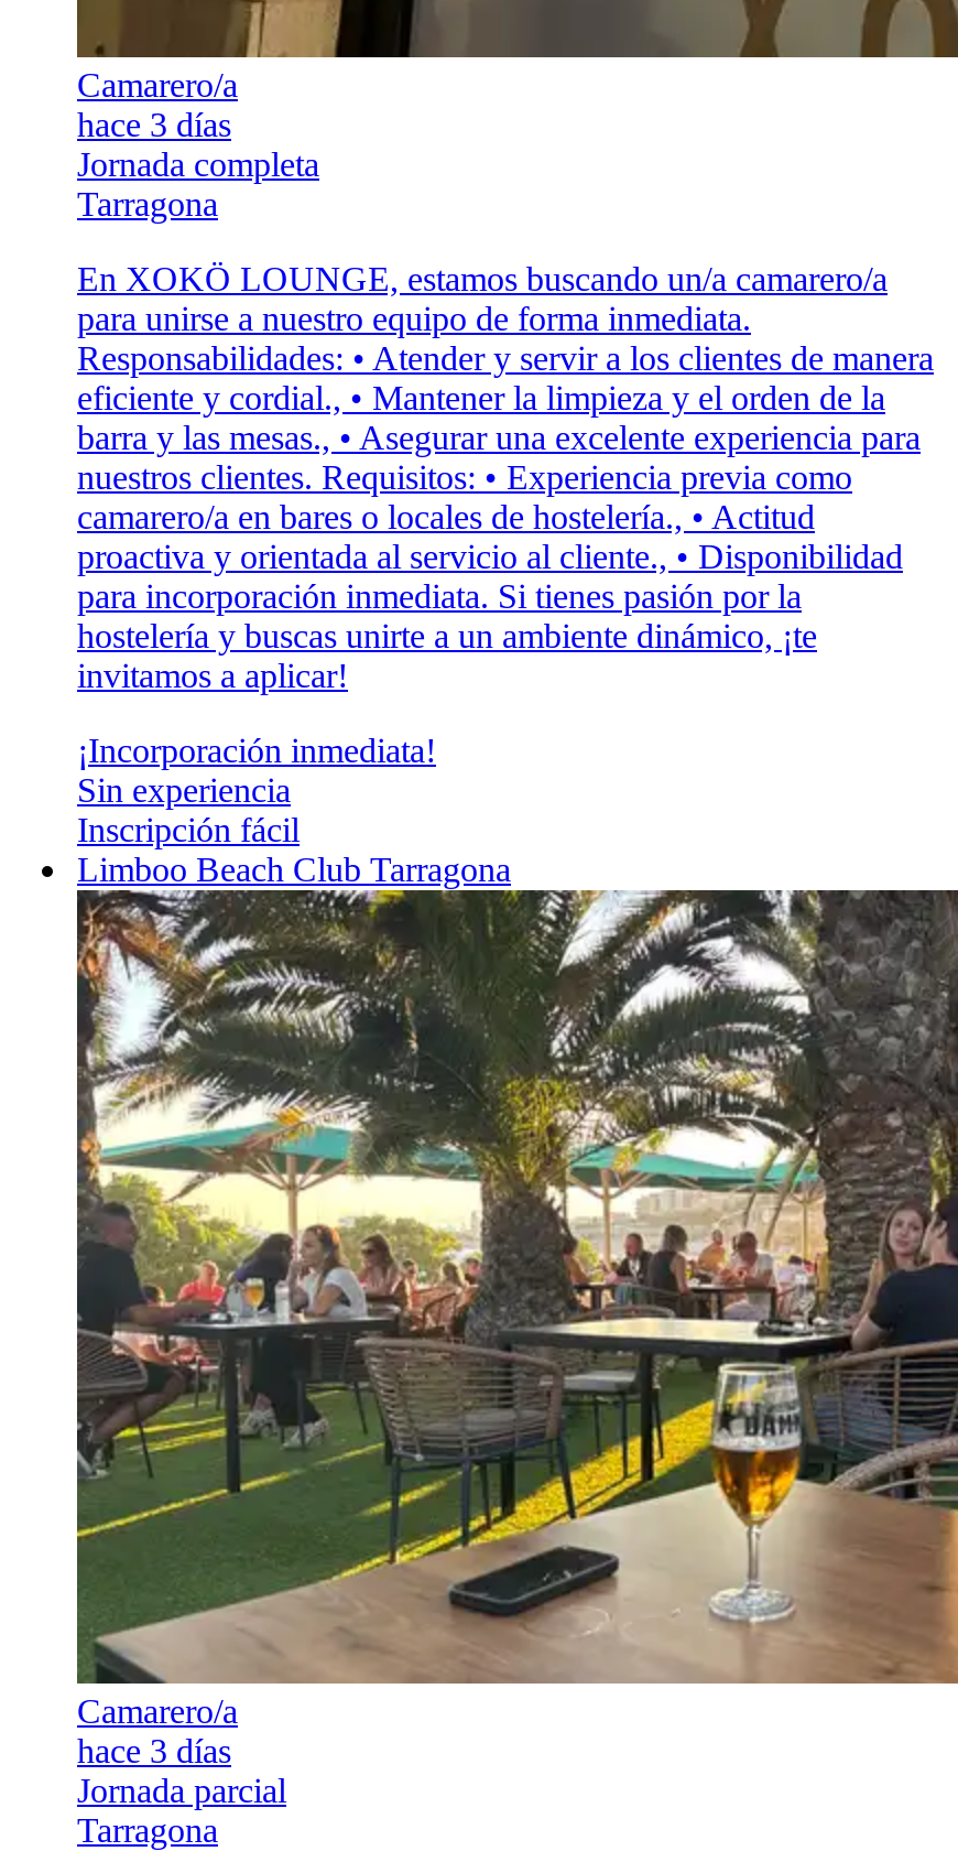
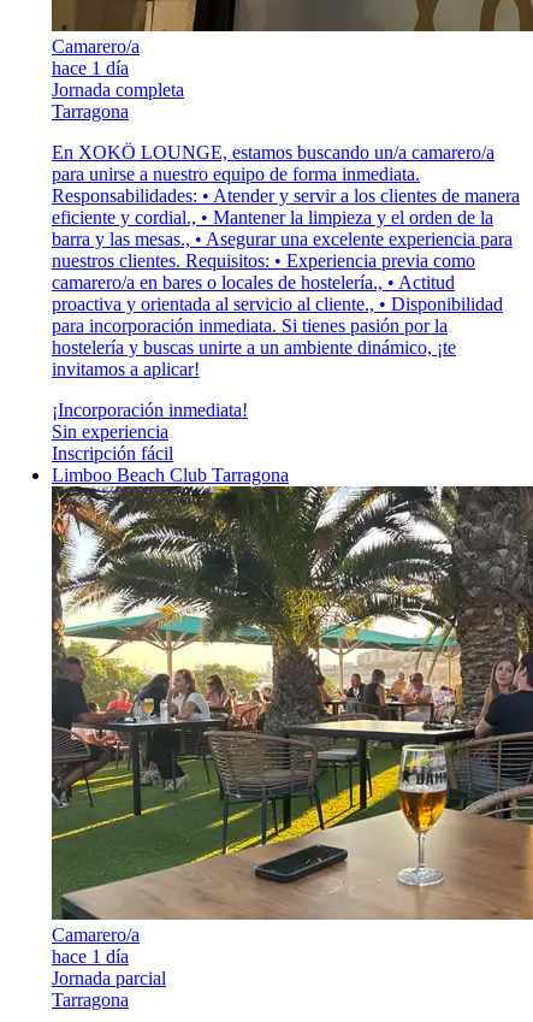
- hace 3 días
+ hace 1 día

- hace 3 días
+ hace 1 día
